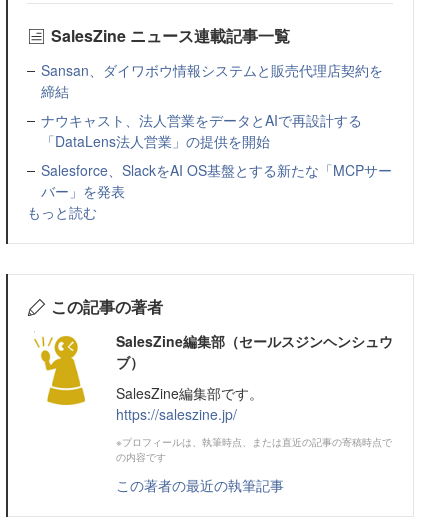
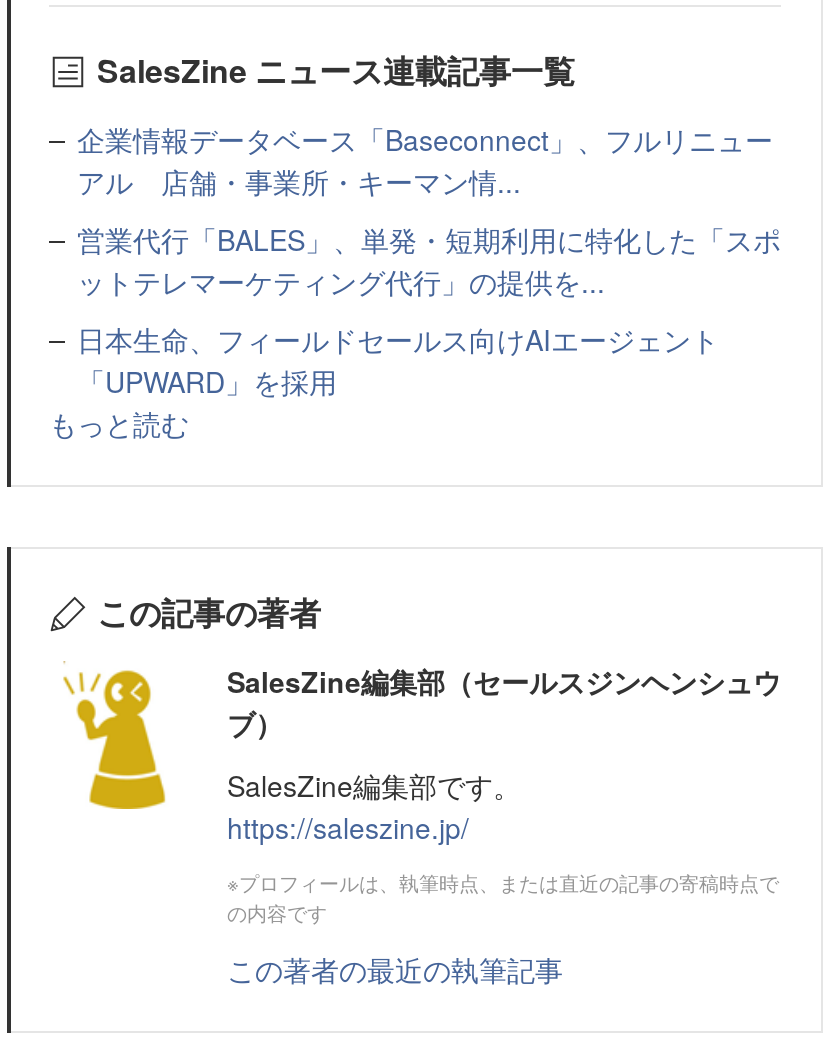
- Sansan、ダイワボウ情報システムと販売代理店契約を
- 締結
- ナウキャスト、法人営業をデータとAIで再設計する
- 「DataLens法人営業」の提供を開始
- Salesforce、SlackをAI OS基盤とする新たな「MCPサー
- バー」を発表
+ 企業情報データベース「Baseconnect」、フルリニュー
+ アル 店舗・事業所・キーマン情...
+ 営業代行「BALES」、単発・短期利用に特化した「スポ
+ ットテレマーケティング代行」の提供を...
+ 日本生命、フィールドセールス向けAIエージェント
+ 「UPWARD」を採用
